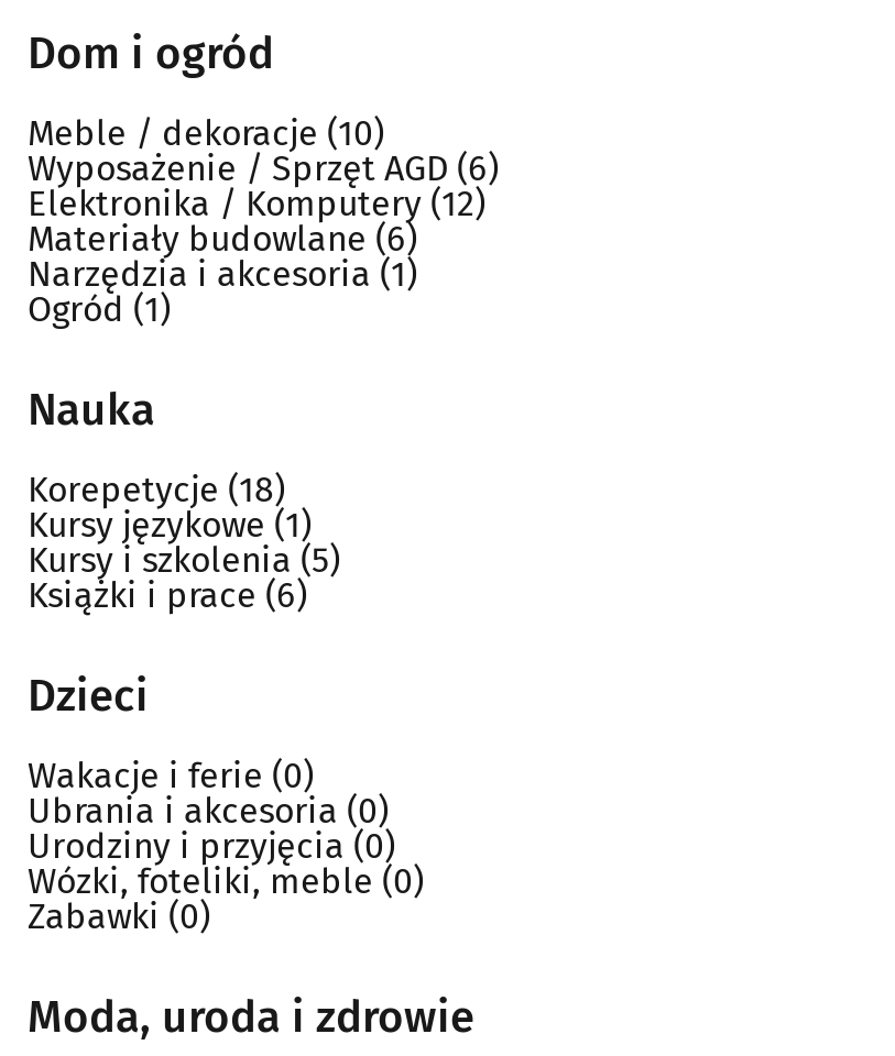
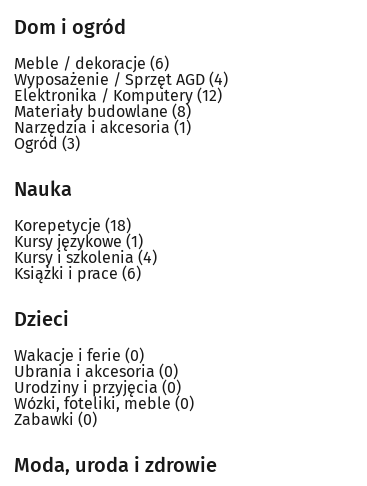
- Meble / dekoracje (10)
+ Meble / dekoracje (6)

- Wyposażenie / Sprzęt AGD (6)
+ Wyposażenie / Sprzęt AGD (4)

- Materiały budowlane(6)
+ Materiały budowlane(8)

- Ogród(1)
+ Ogród(3)

- Kursy i szkolenia(5)
+ Kursy i szkolenia(4)
